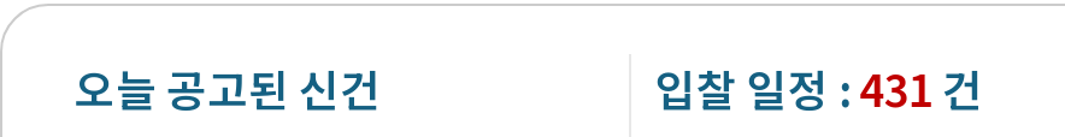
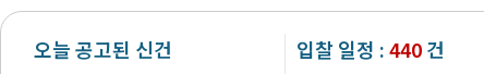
- 입찰 일정 : 431 건
+ 입찰 일정 : 440 건
